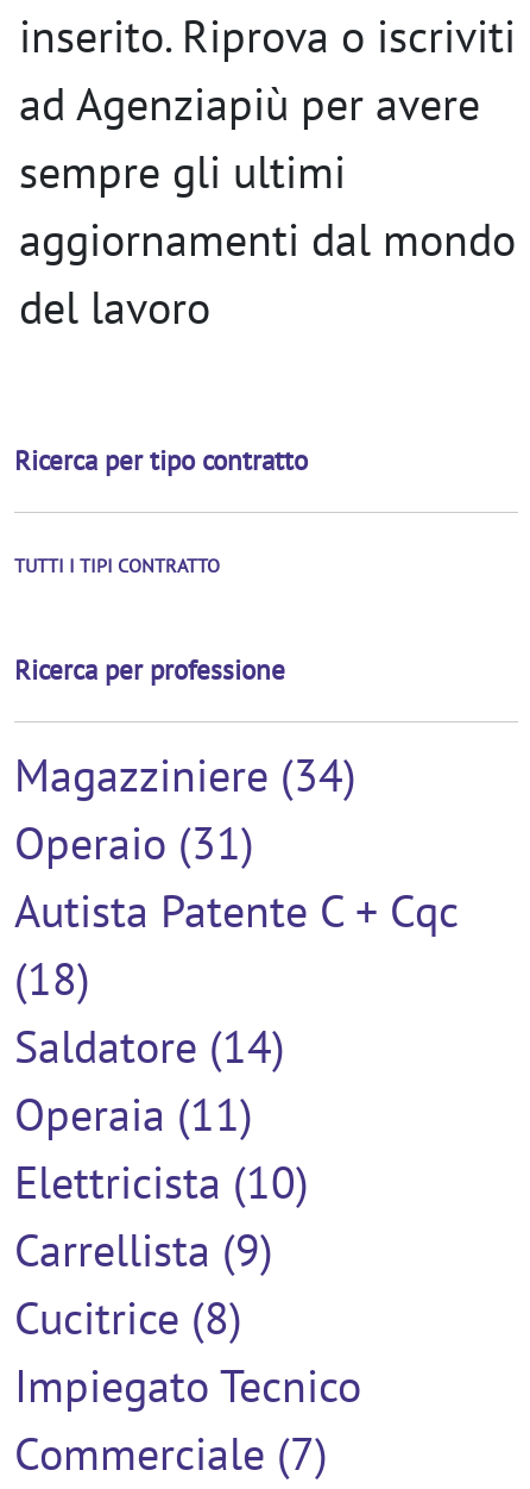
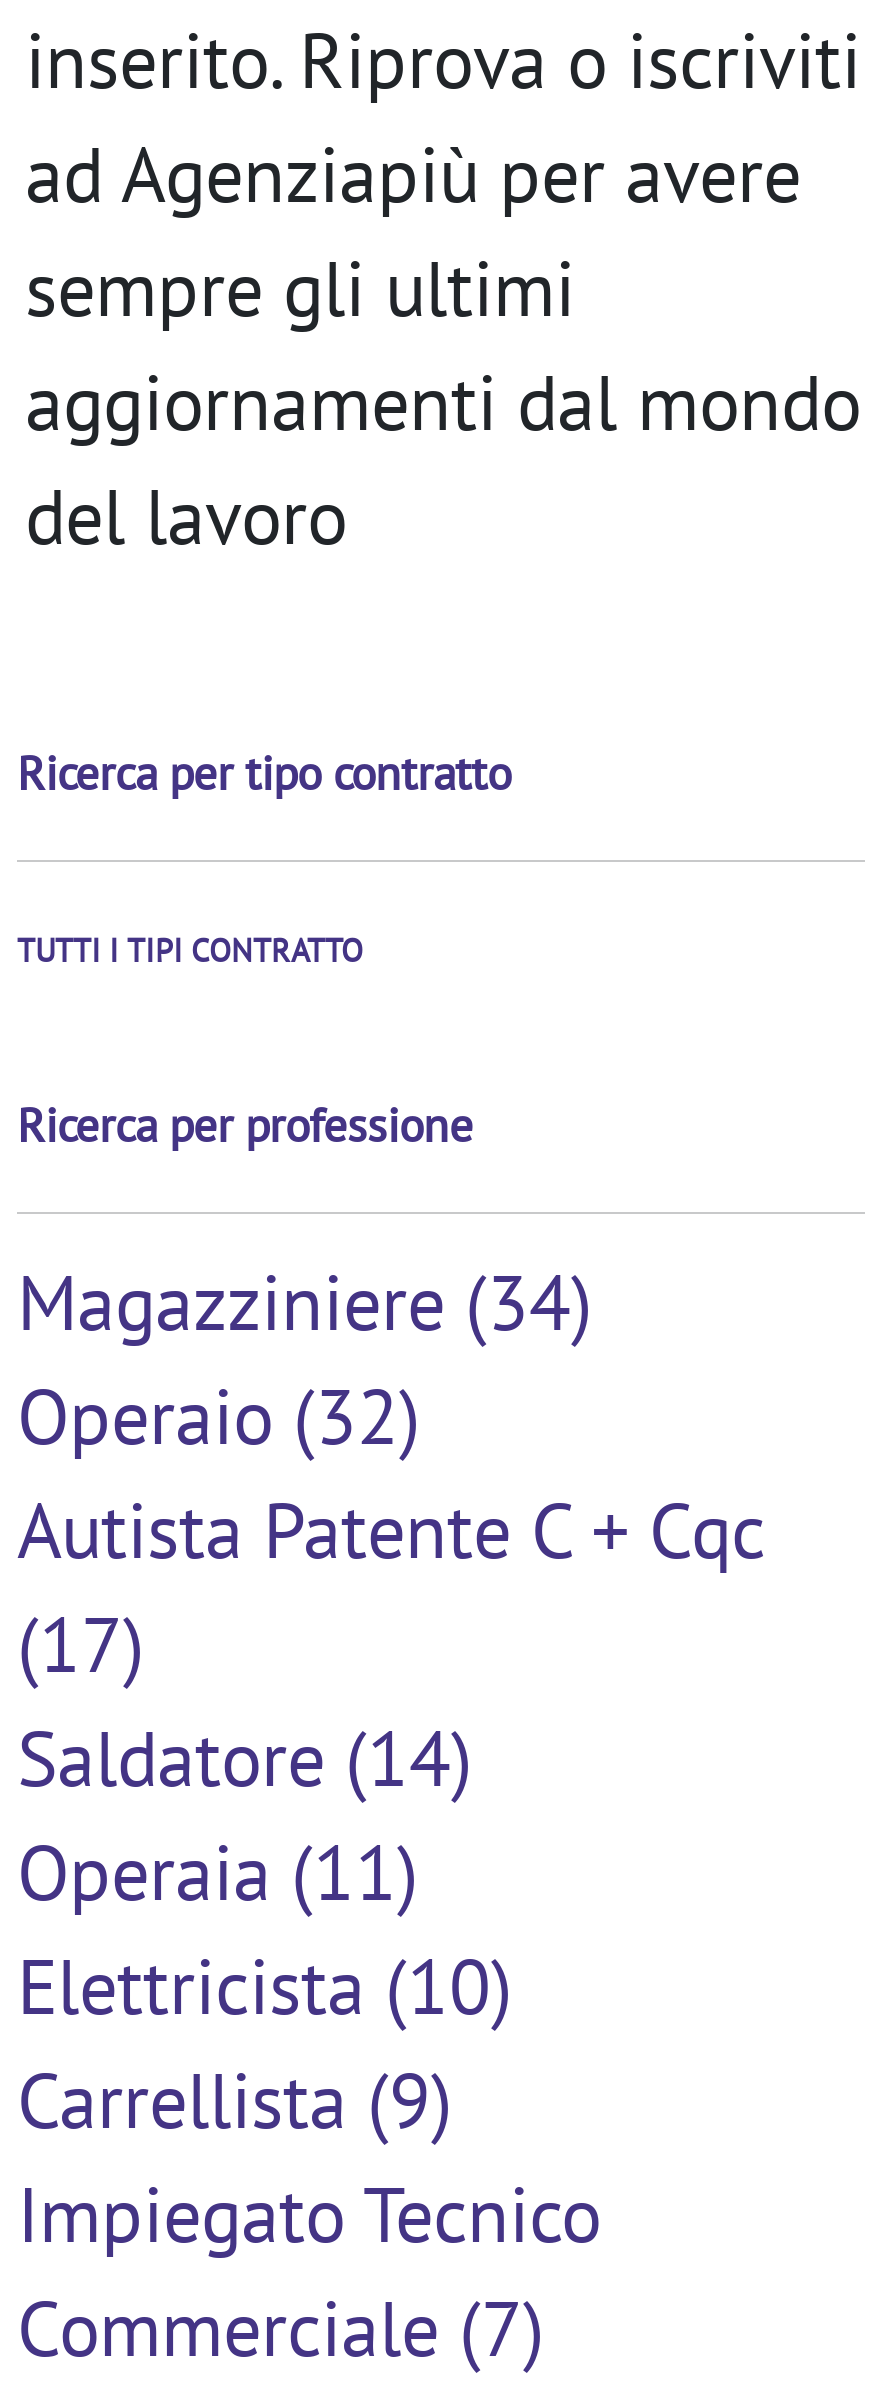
- Operaio (31)
+ Operaio (32)

- (18)
+ (17)

- Cucitrice (8)
